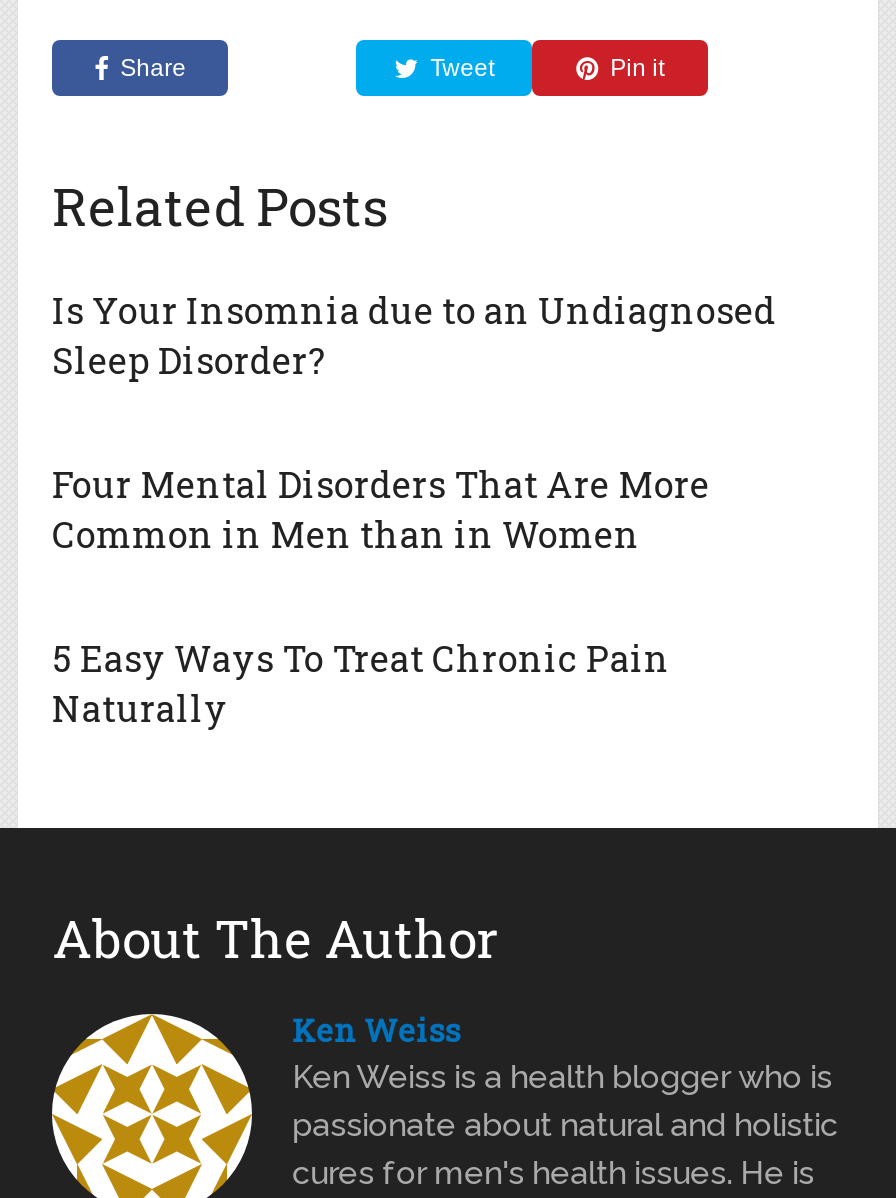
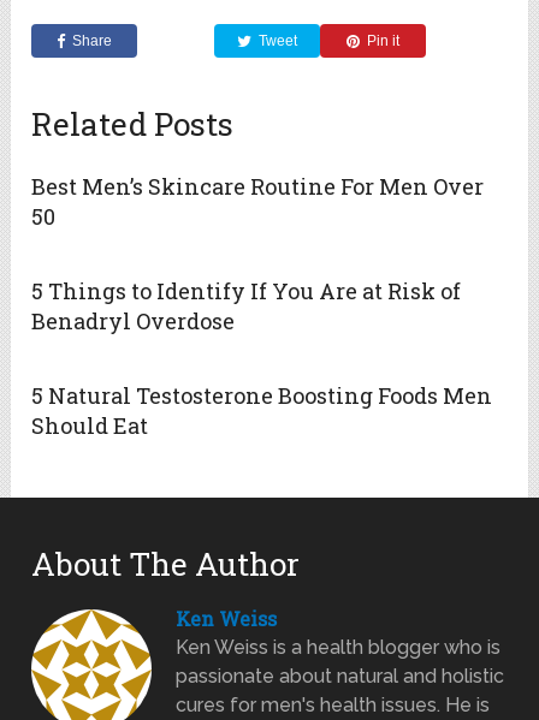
- Is Your Insomnia due to an Undiagnosed
- Sleep Disorder?
+ Best Men’s Skincare Routine For Men Over
+ 50

- Four Mental Disorders That Are More
- Common in Men than in Women
+ 5 Things to Identify If You Are at Risk of
+ Benadryl Overdose

- 5 Easy Ways To Treat Chronic Pain
- Naturally
+ 5 Natural Testosterone Boosting Foods Men
+ Should Eat
